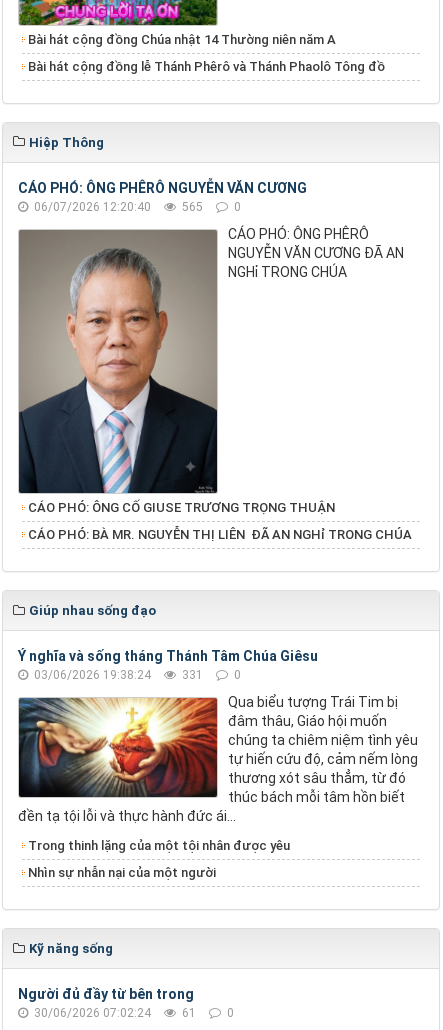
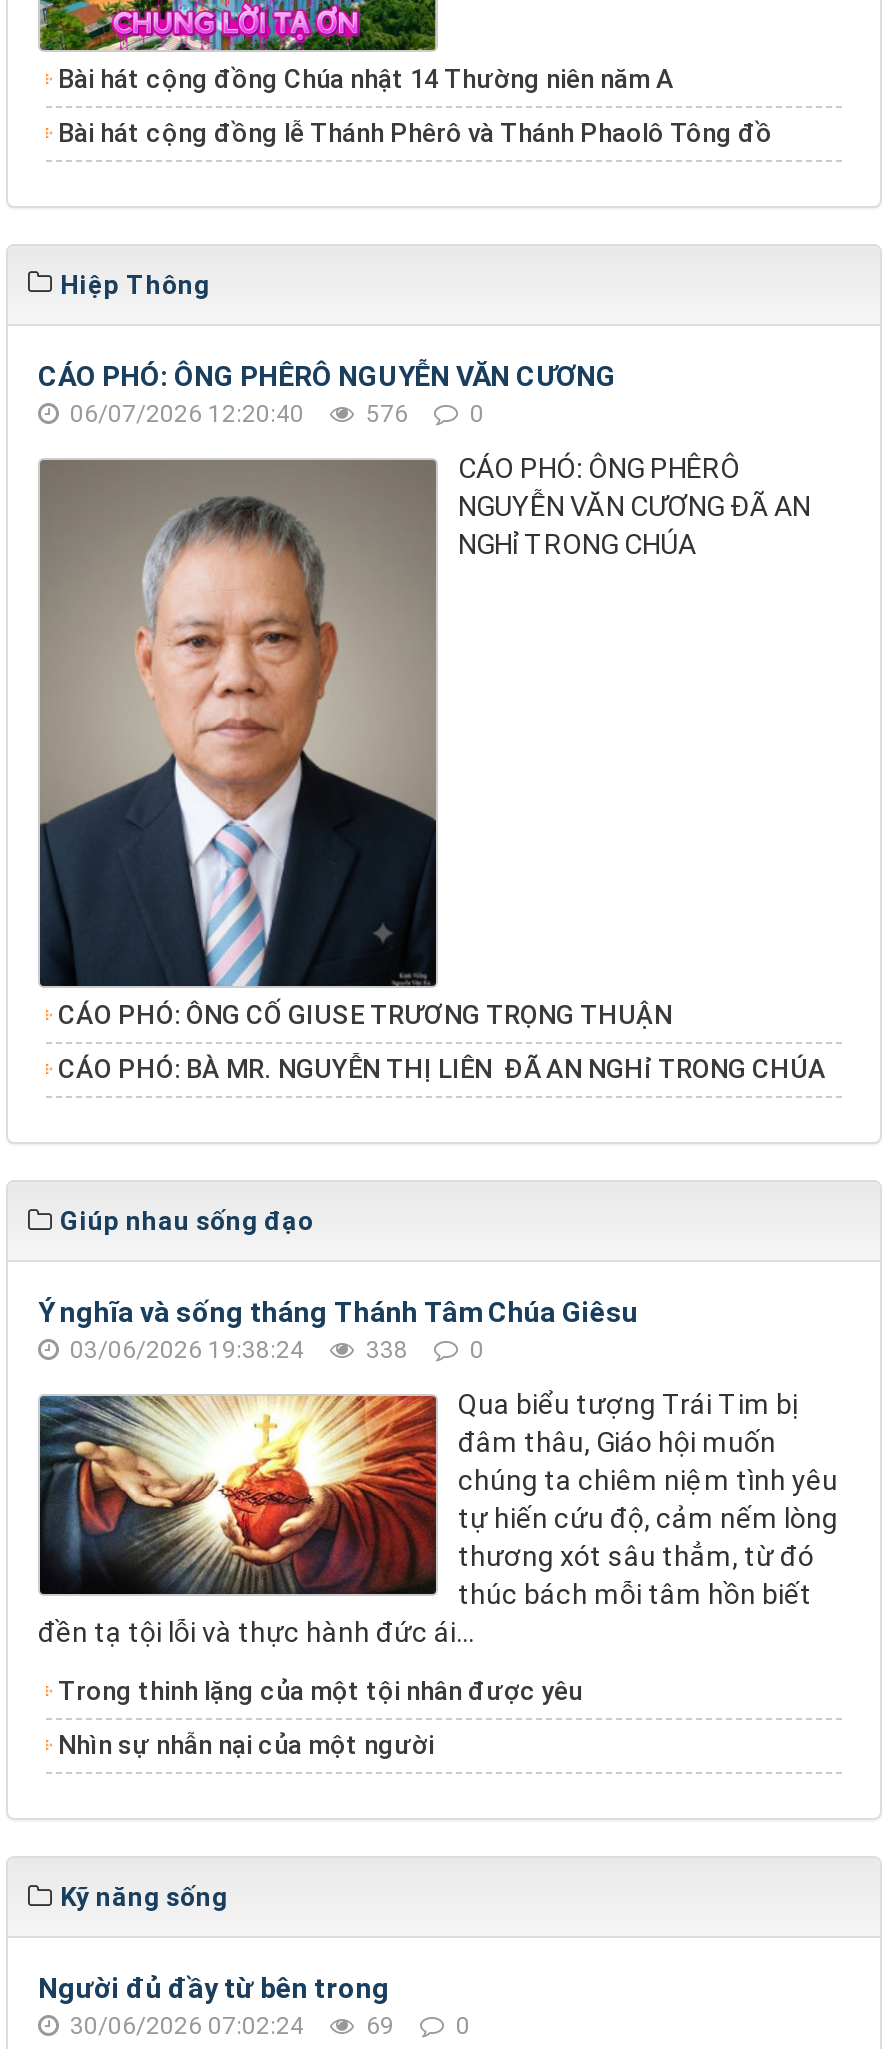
- 06/07/2026 12:20:40 565 0
+ 06/07/2026 12:20:40 576 0

- 03/06/2026 19:38:24 331 0
+ 03/06/2026 19:38:24 338 0

- 30/06/2026 07:02:24 61 0
+ 30/06/2026 07:02:24 69 0
